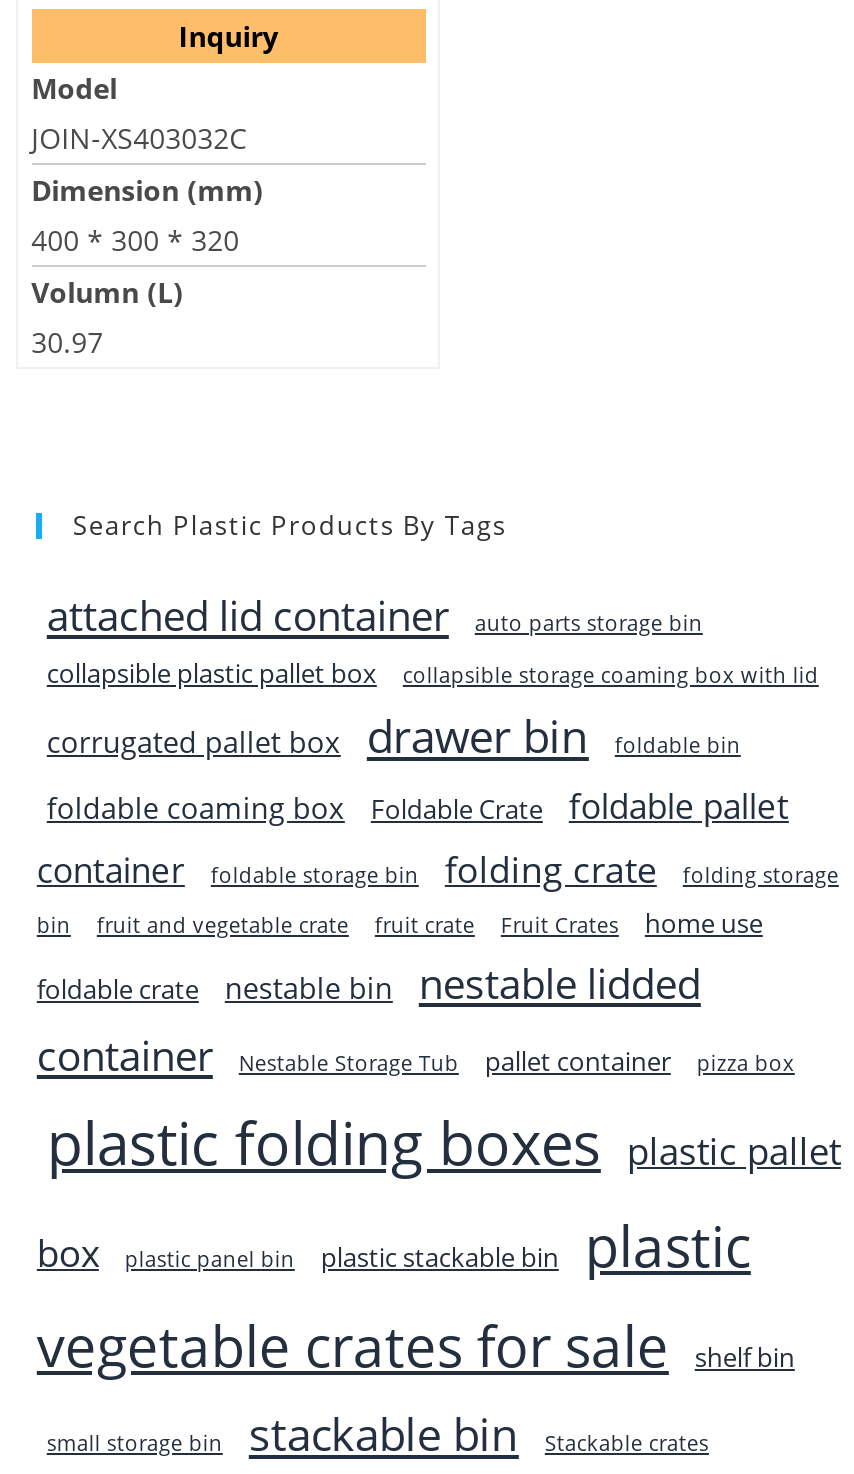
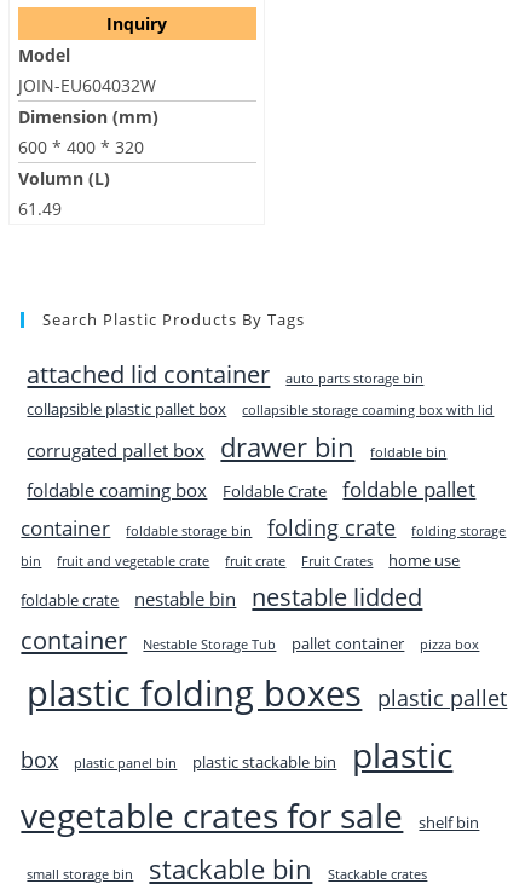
- JOIN-XS403032C
+ JOIN-EU604032W

- 400 * 300 * 320
+ 600 * 400 * 320

- 30.97
+ 61.49
